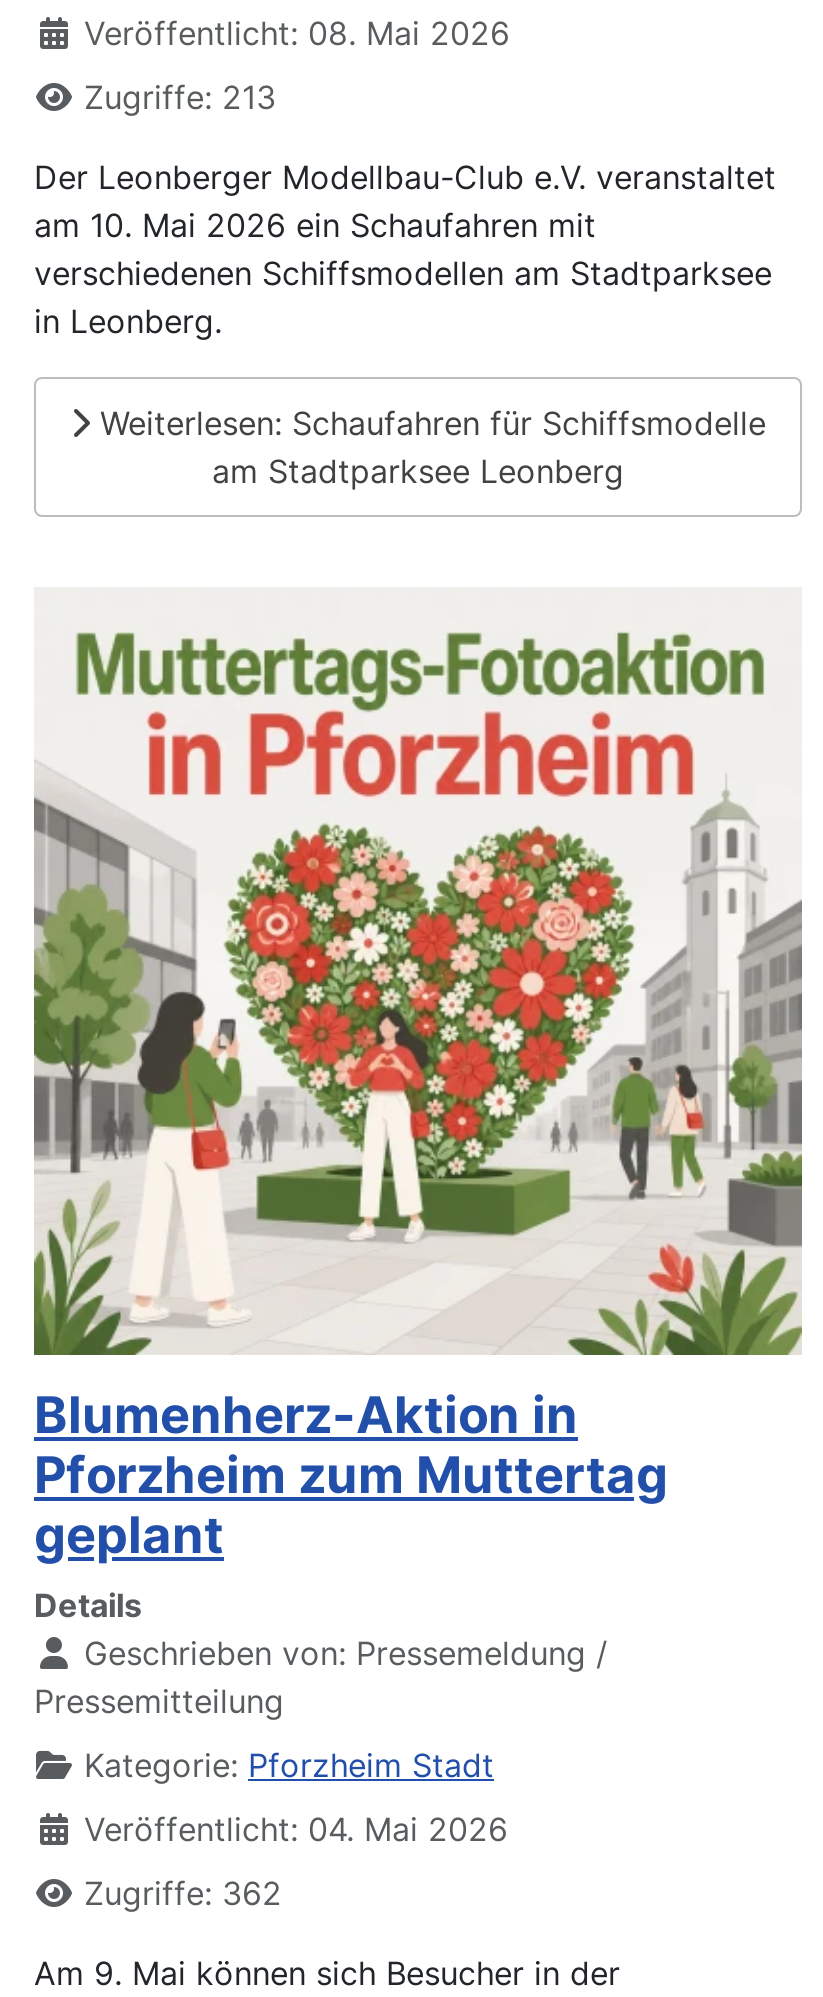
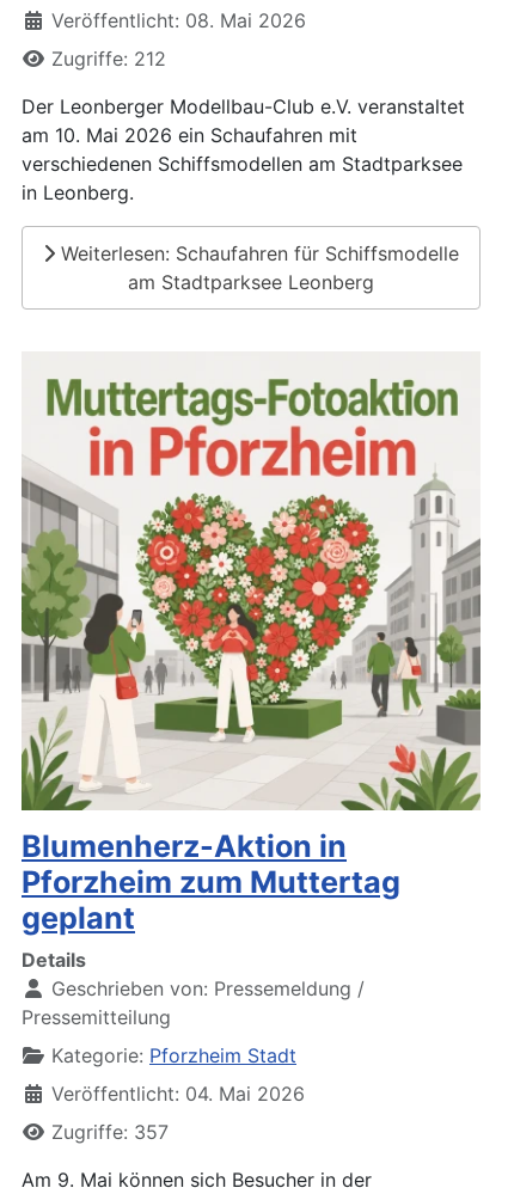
- Zugriffe: 213
+ Zugriffe: 212

- Zugriffe: 362
+ Zugriffe: 357
